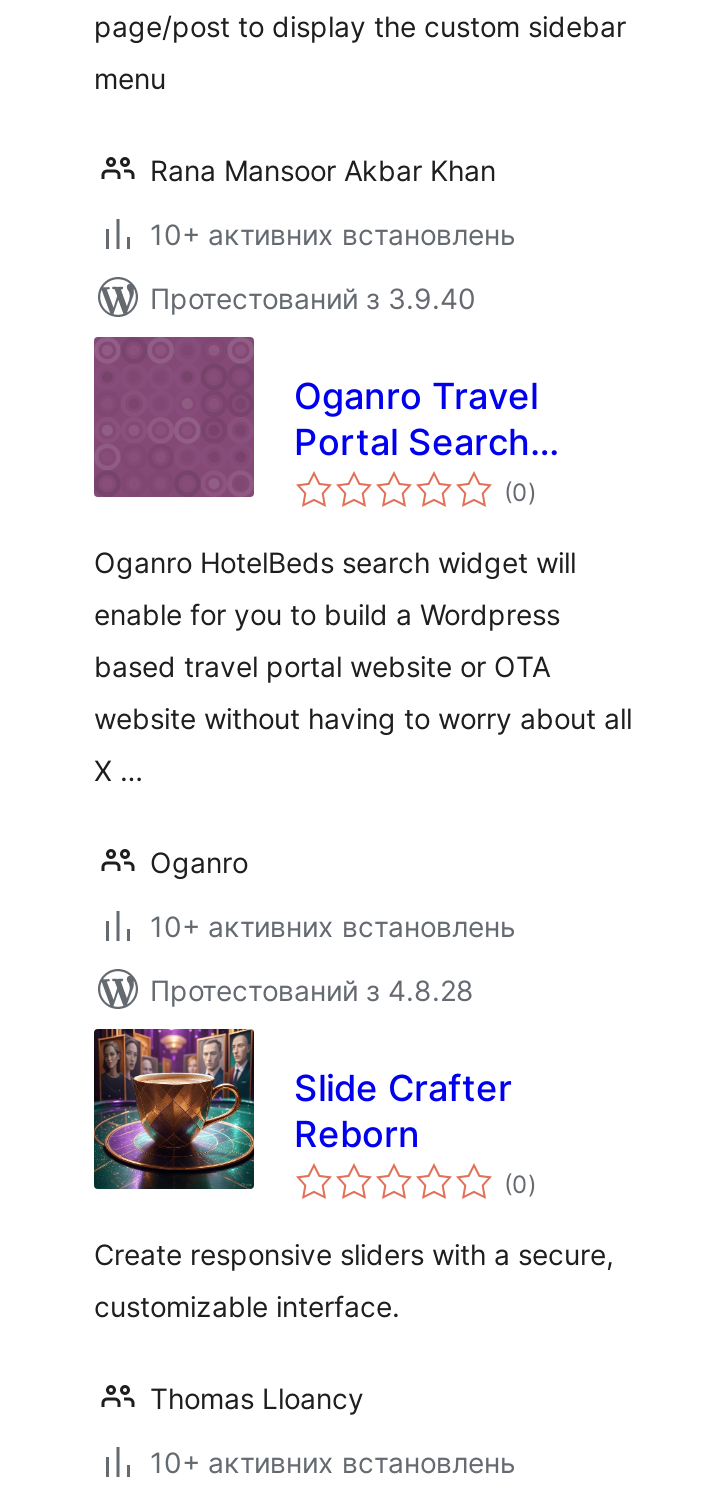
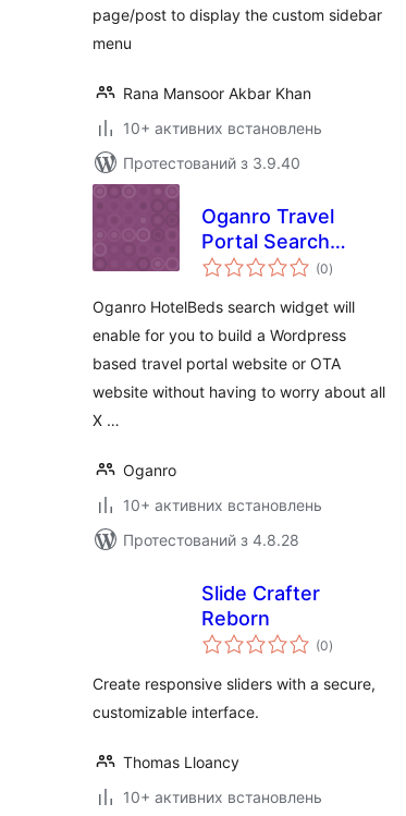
- [image]
